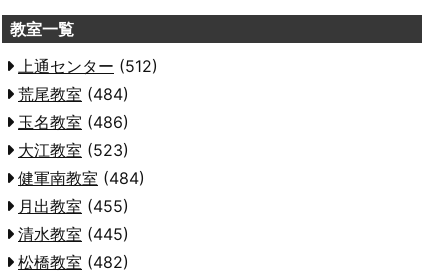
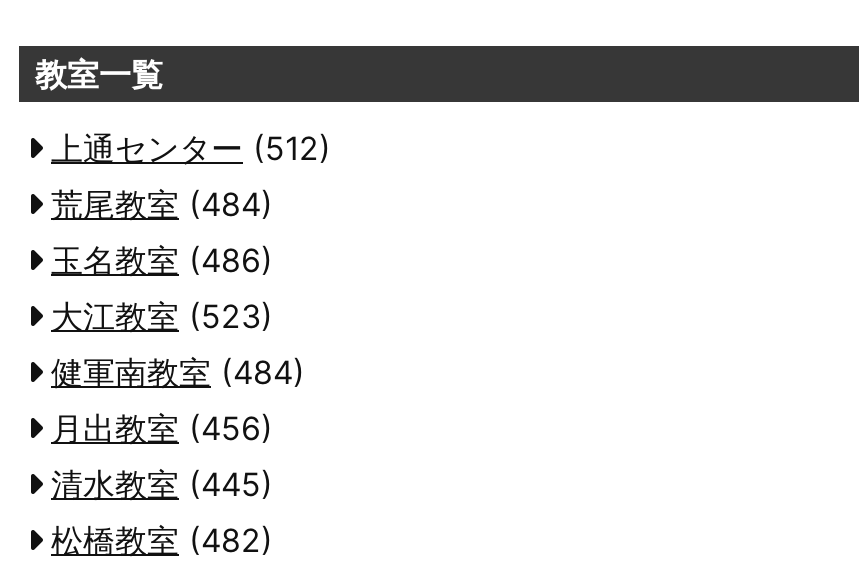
- 月出教室(455)
+ 月出教室(456)
